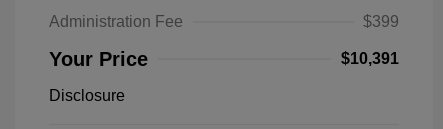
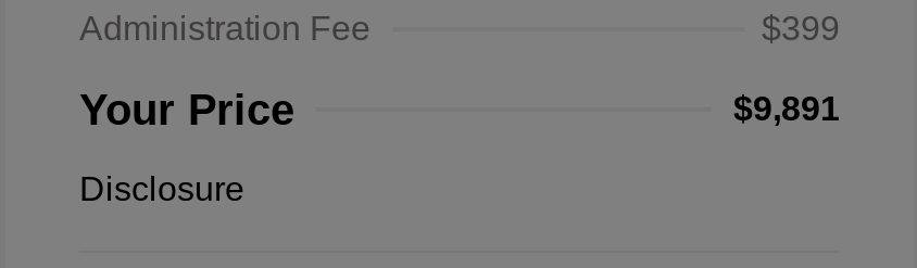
- $10,391
+ $9,891
